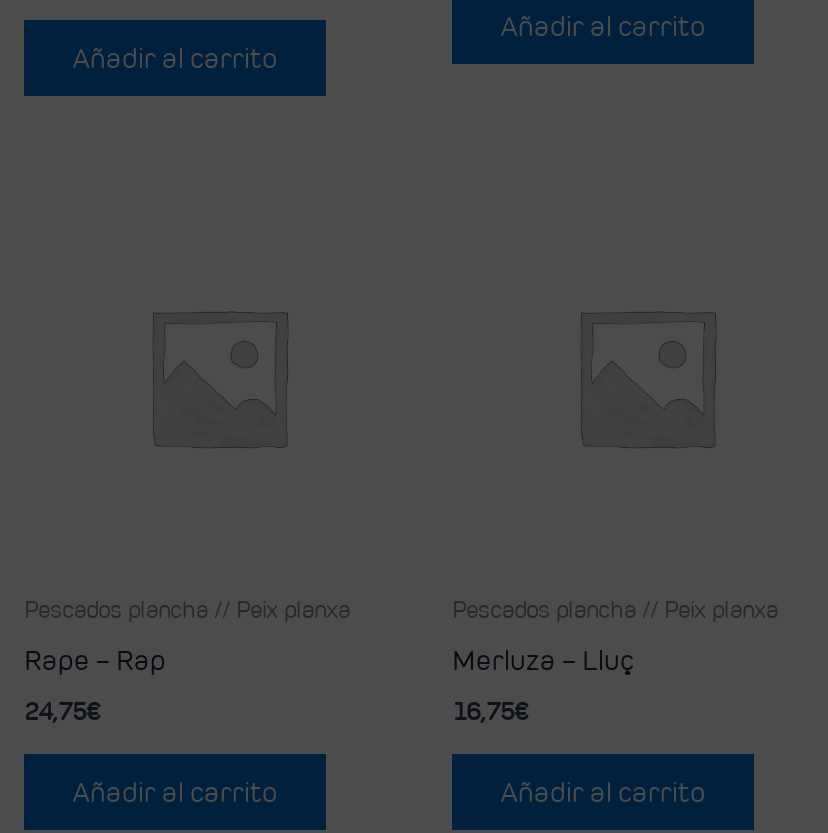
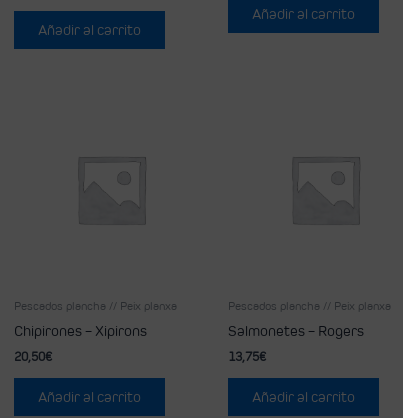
- Rape – Rap
+ Chipirones – Xipirons

- Merluza – Lluç
+ Salmonetes – Rogers

- 24,75€
+ 20,50€

- 16,75€
+ 13,75€
